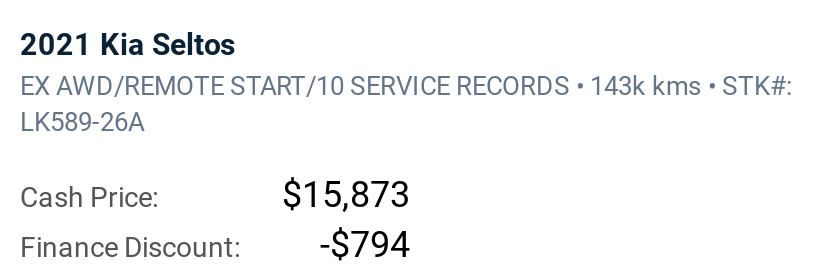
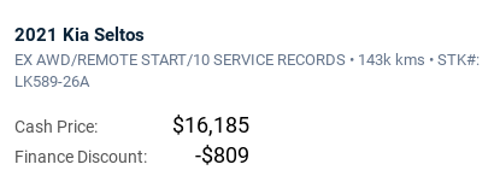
- $15,873
+ $16,185

- -$794
+ -$809
